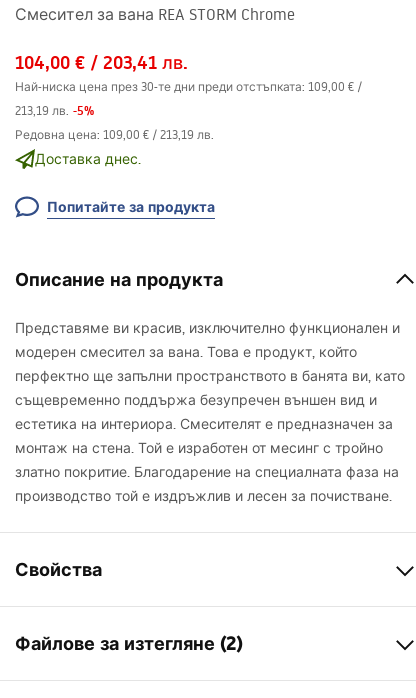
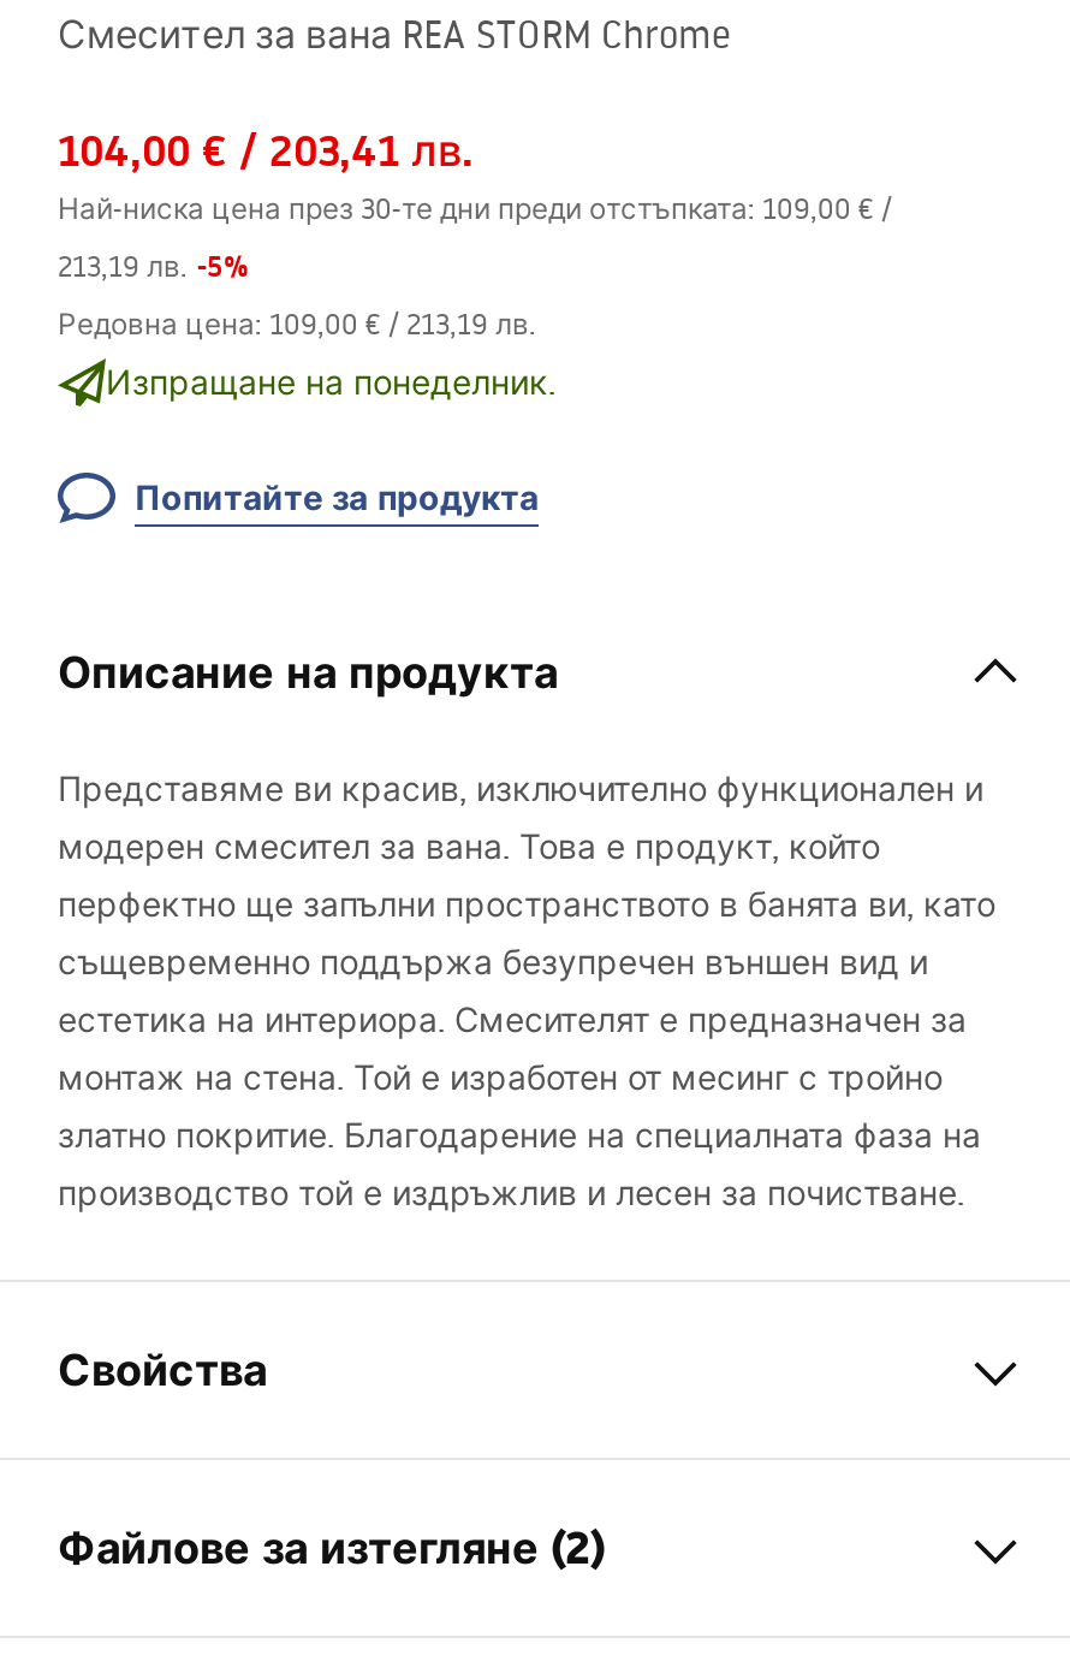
- Доставка днес.
+ Изпращане на понеделник.
